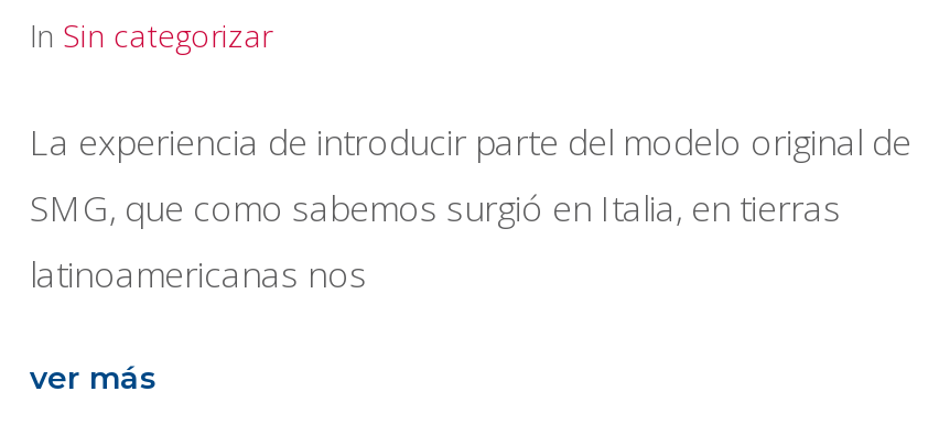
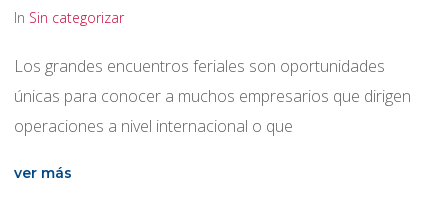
- La experiencia de introducir parte del modelo original de
- SMG, que como sabemos surgió en Italia, en tierras
- latinoamericanas nos
+ Los grandes encuentros feriales son oportunidades
+ únicas para conocer a muchos empresarios que dirigen
+ operaciones a nivel internacional o que
